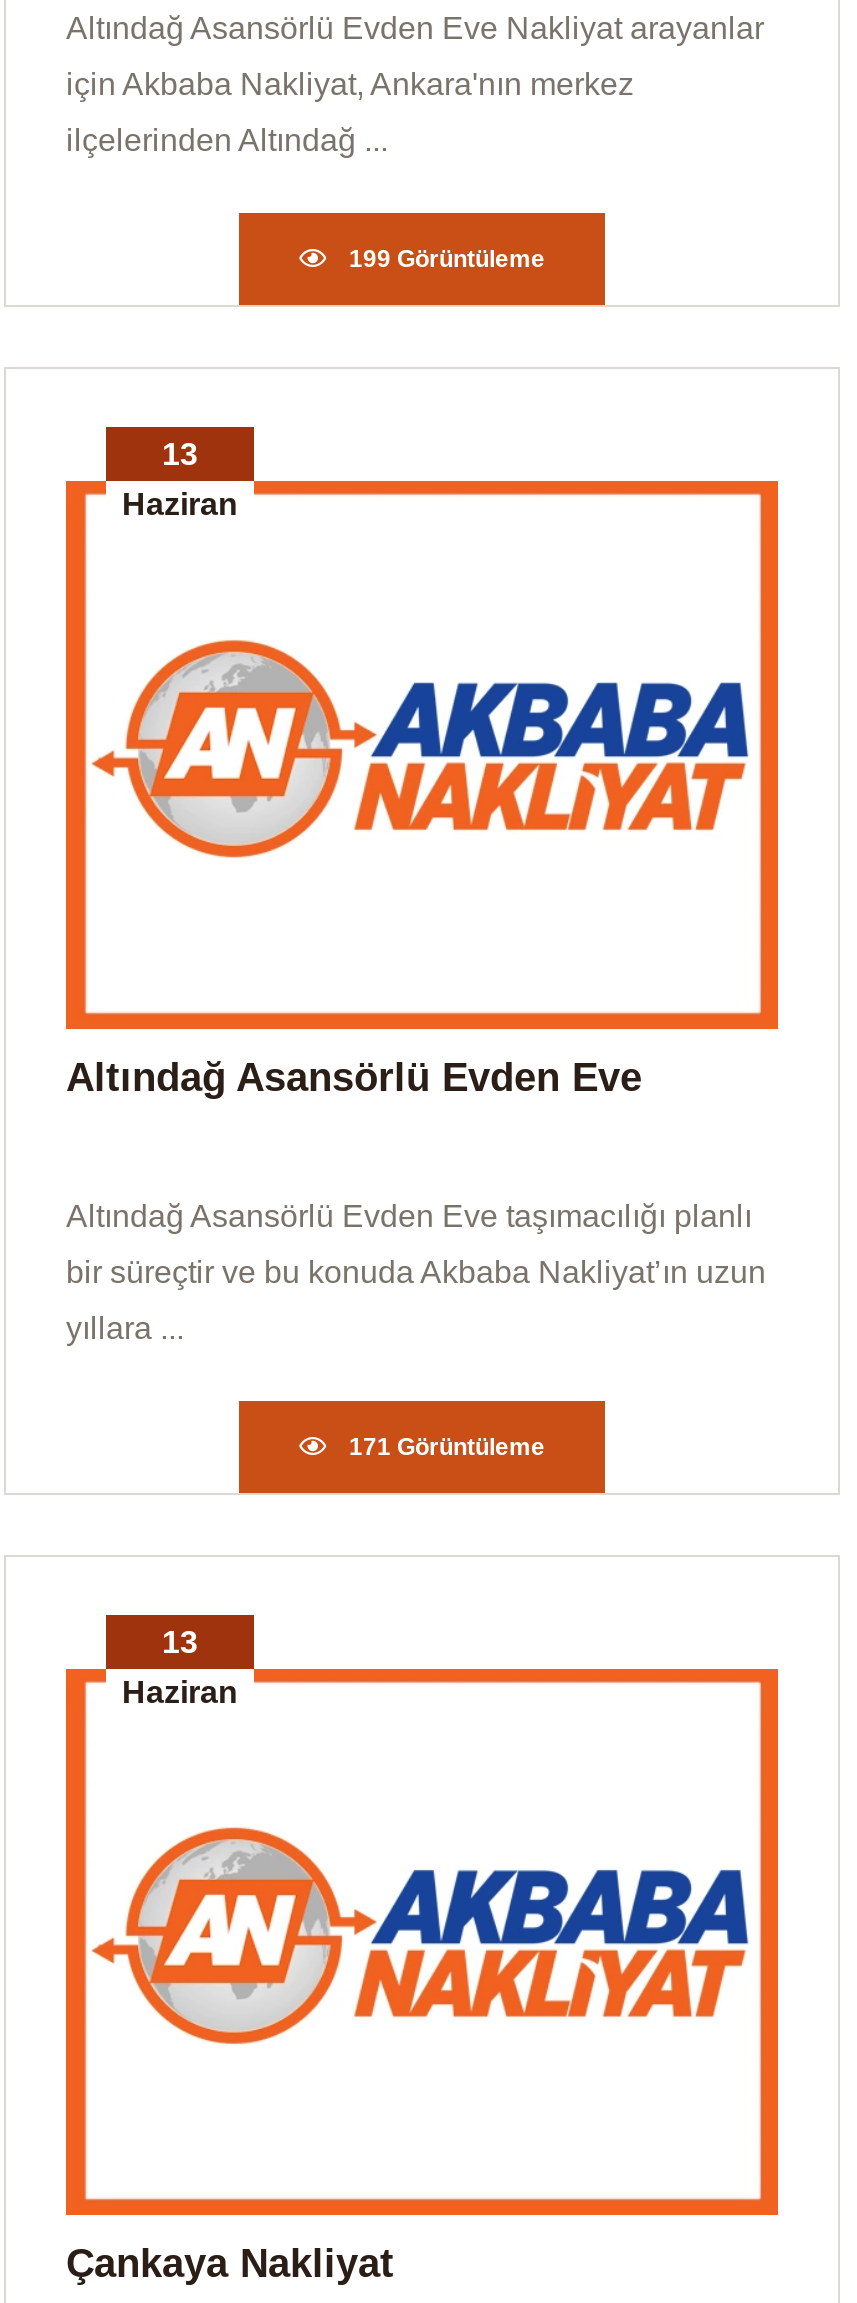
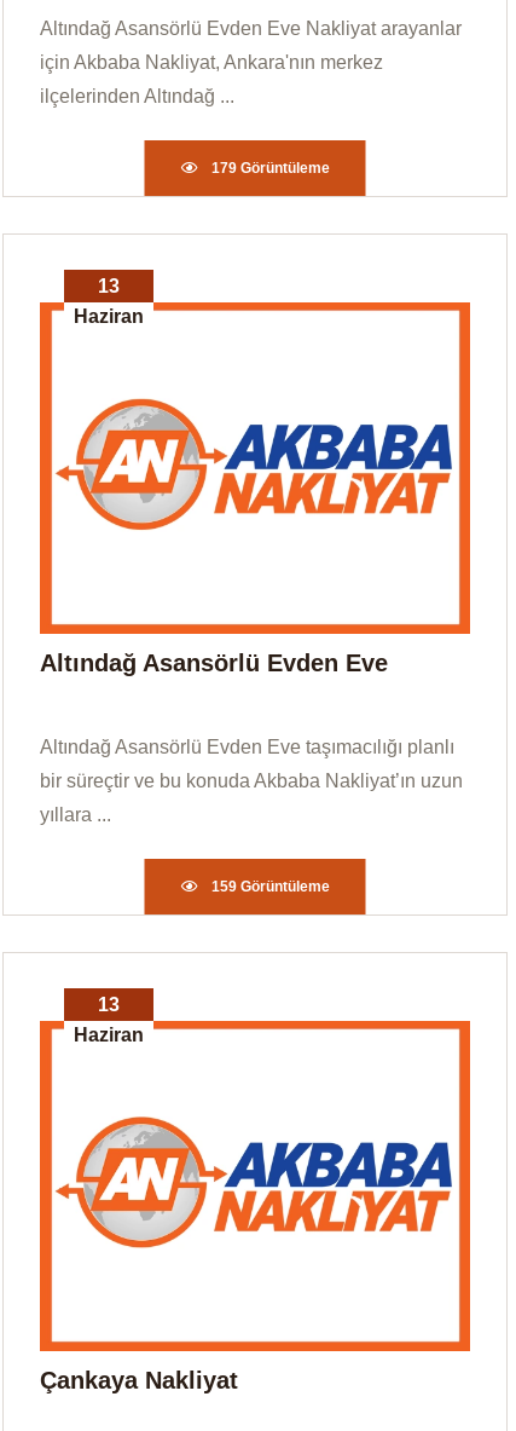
- 199 Görüntüleme
+ 179 Görüntüleme

- 171 Görüntüleme
+ 159 Görüntüleme
